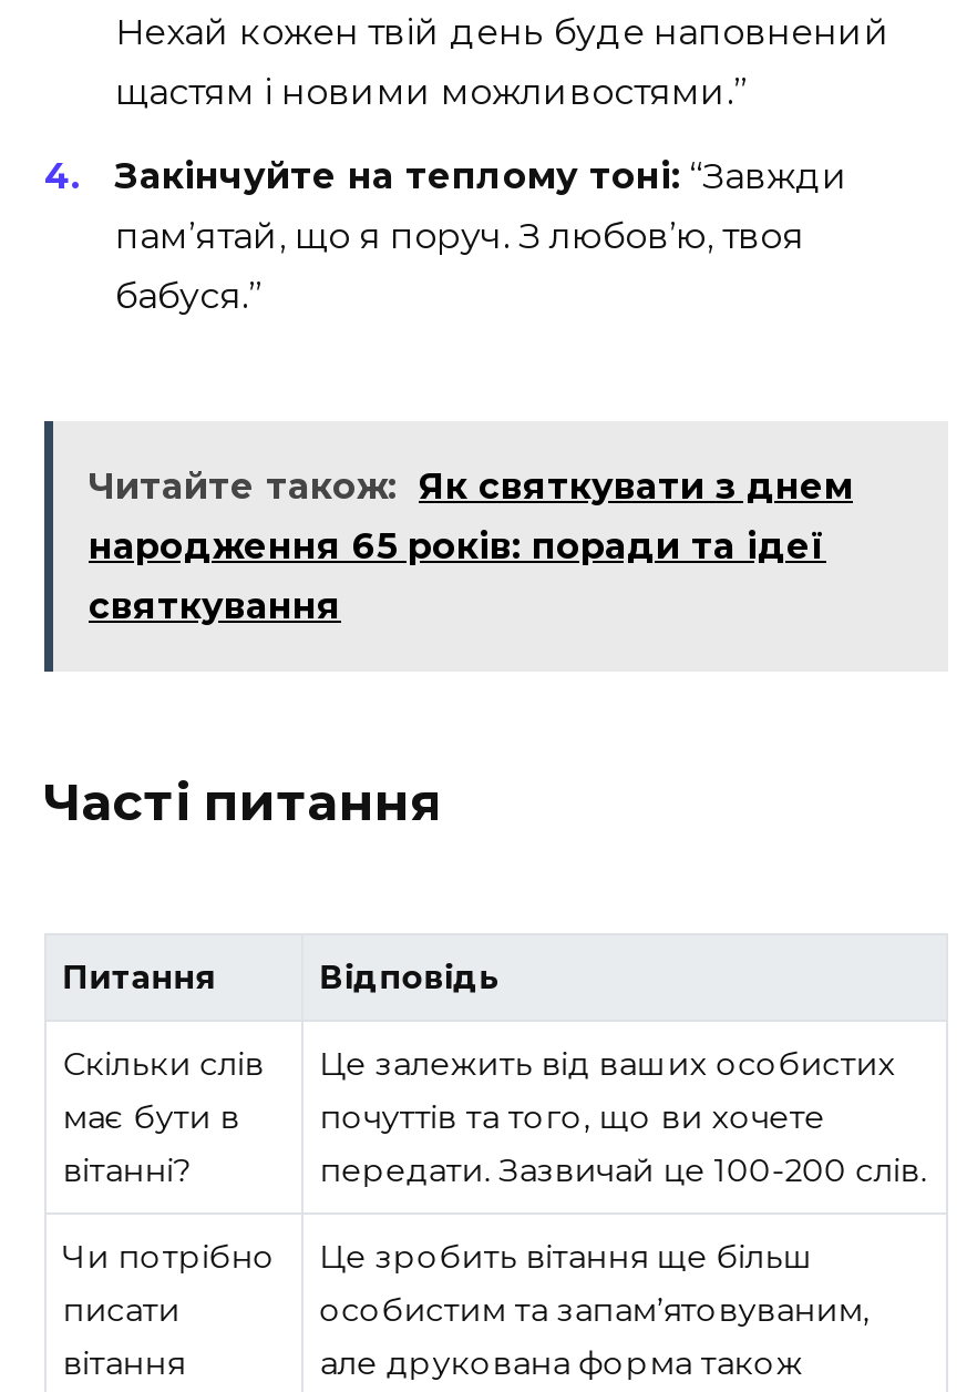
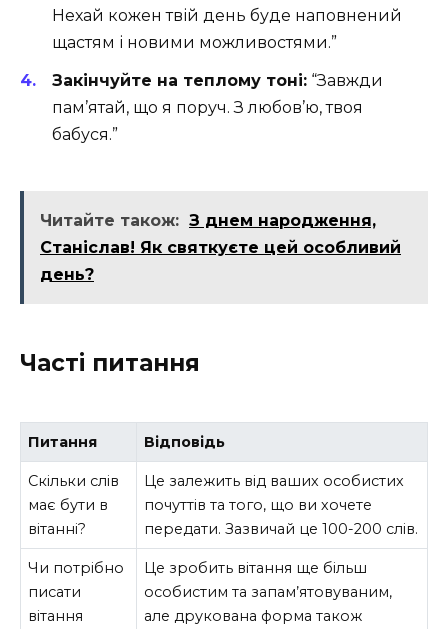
- Читайте також: Як святкувати з днем
- народження 65 років: поради та ідеї
- святкування
+ Читайте також: З днем народження,
+ Станіслав! Як святкуєте цей особливий
+ день?
